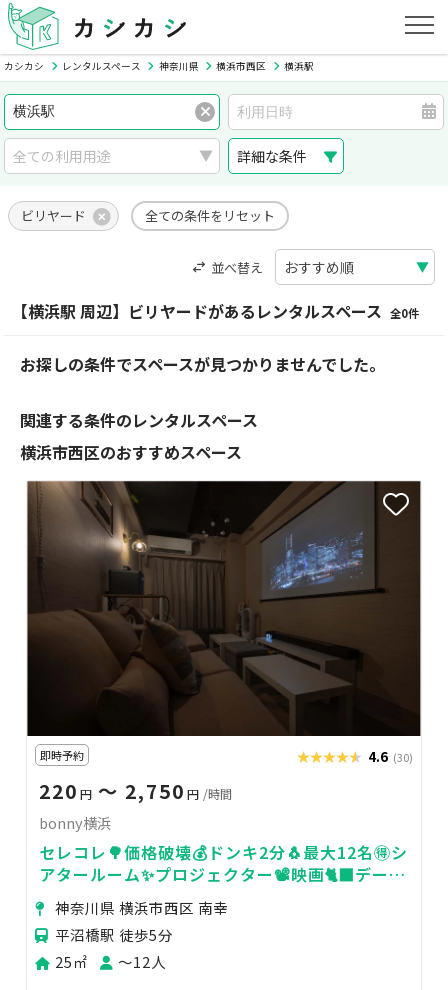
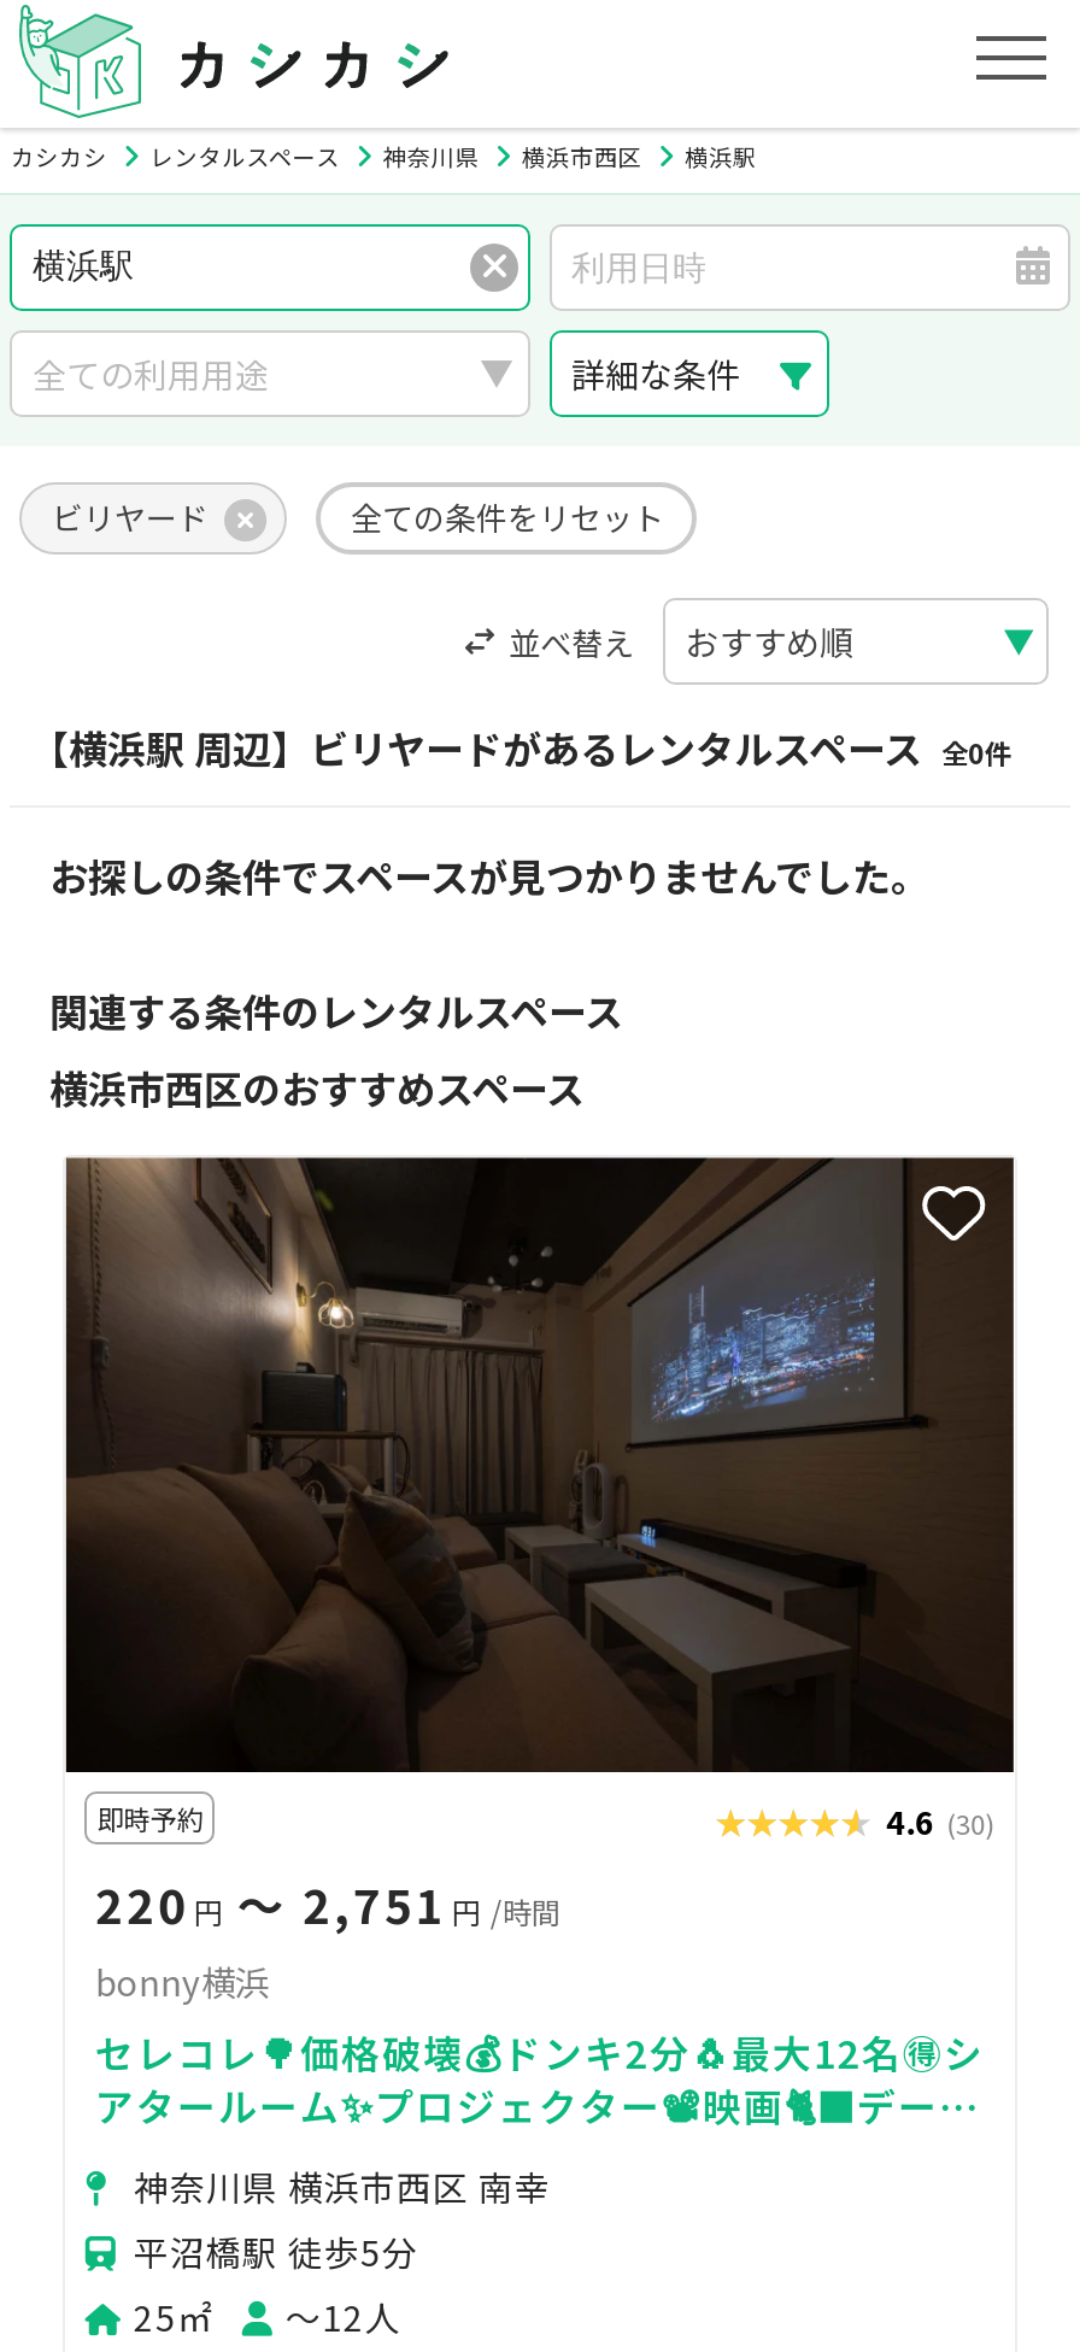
- 220 円〜 2,750 円 /時間
+ 220 円〜 2,751 円 /時間
